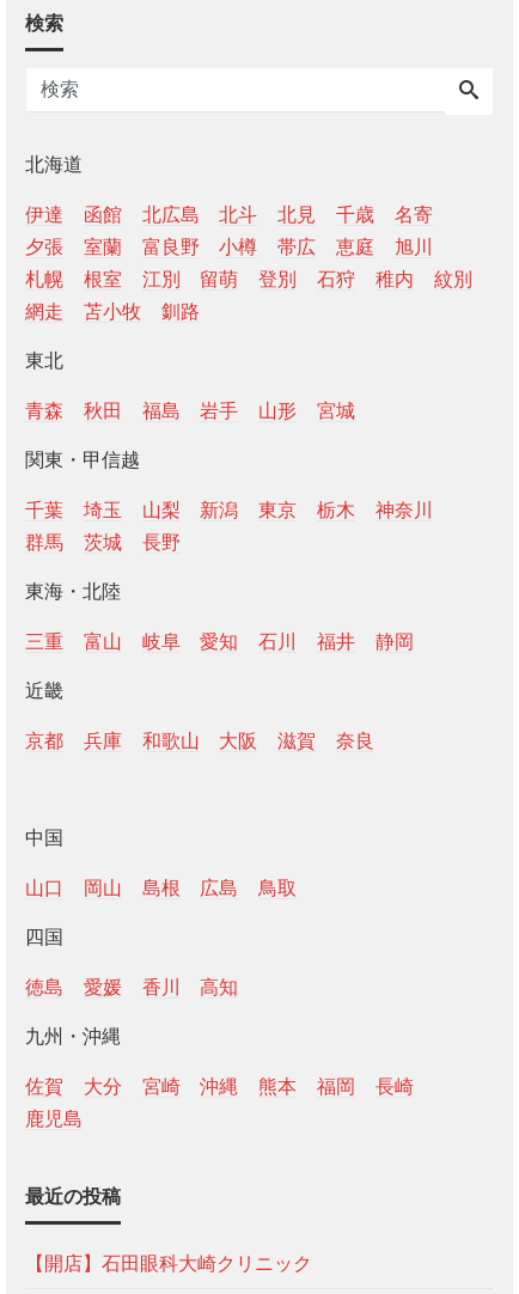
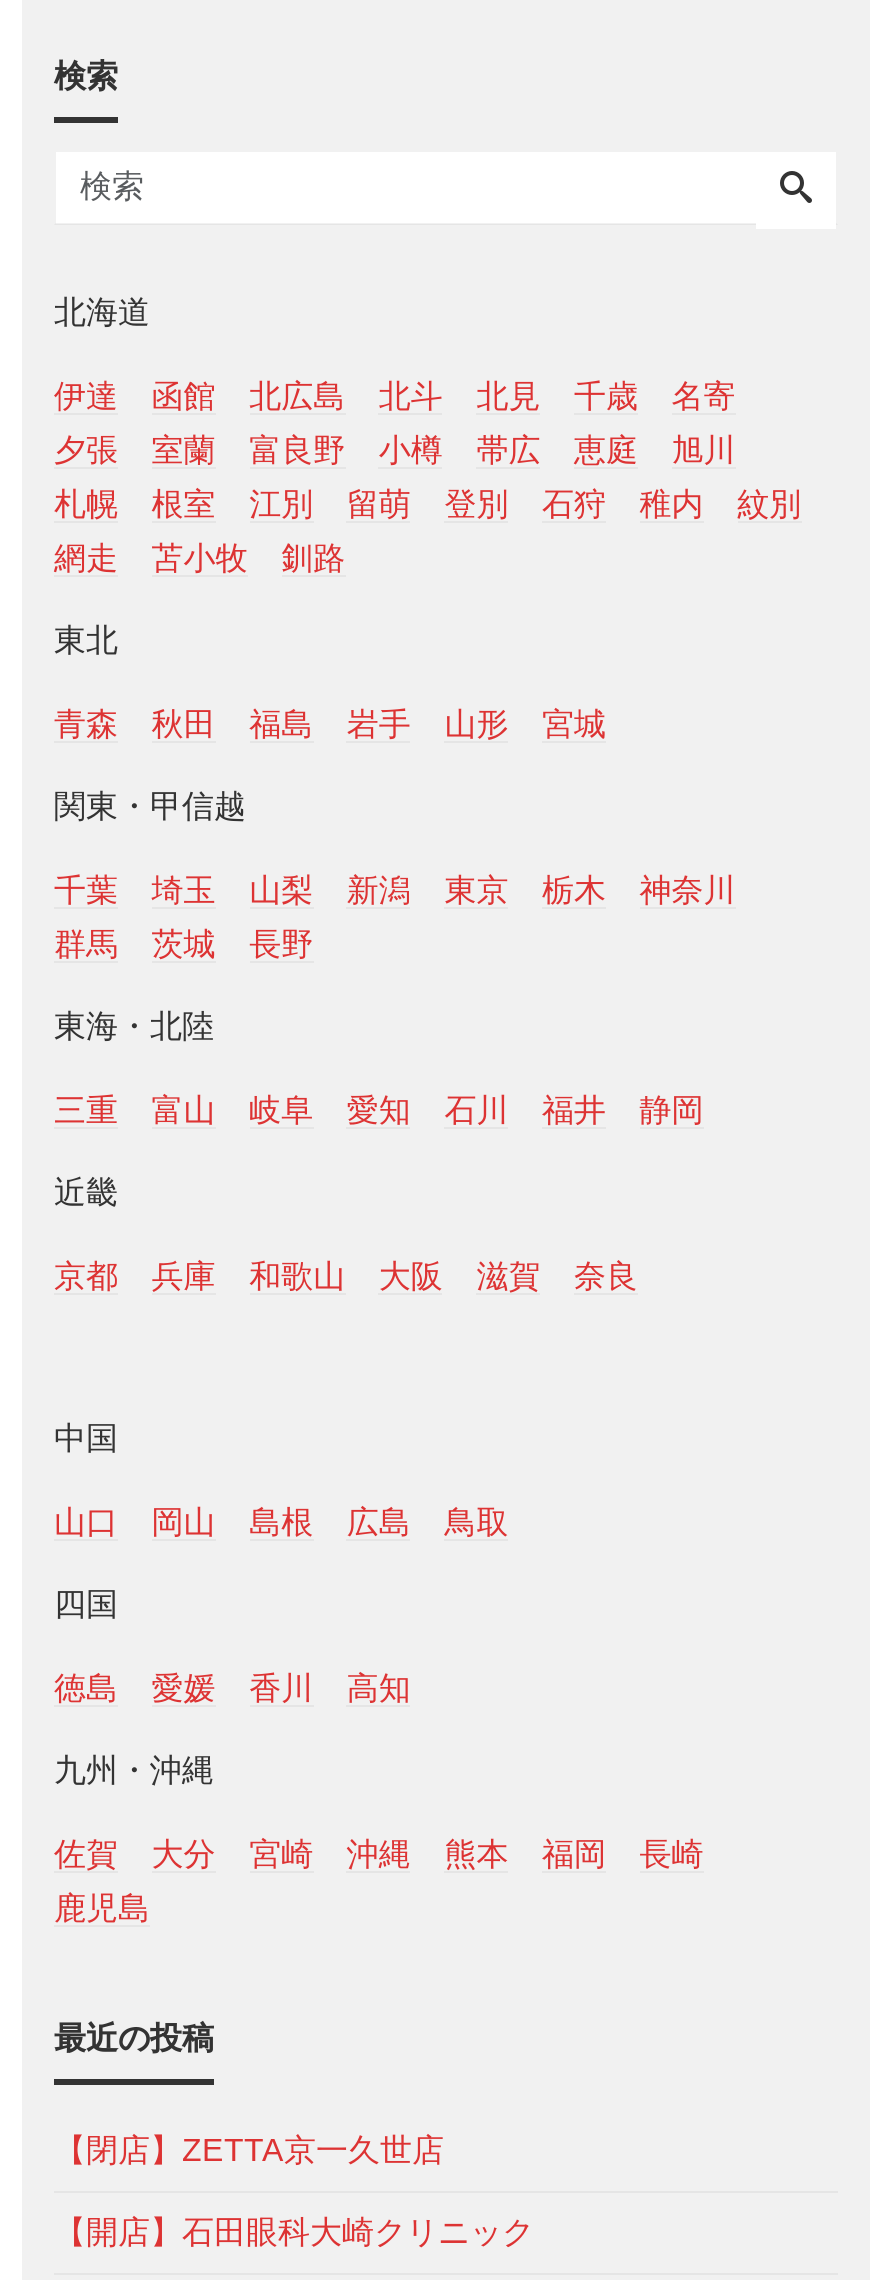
+ 【閉店】ZETTA京一久世店
